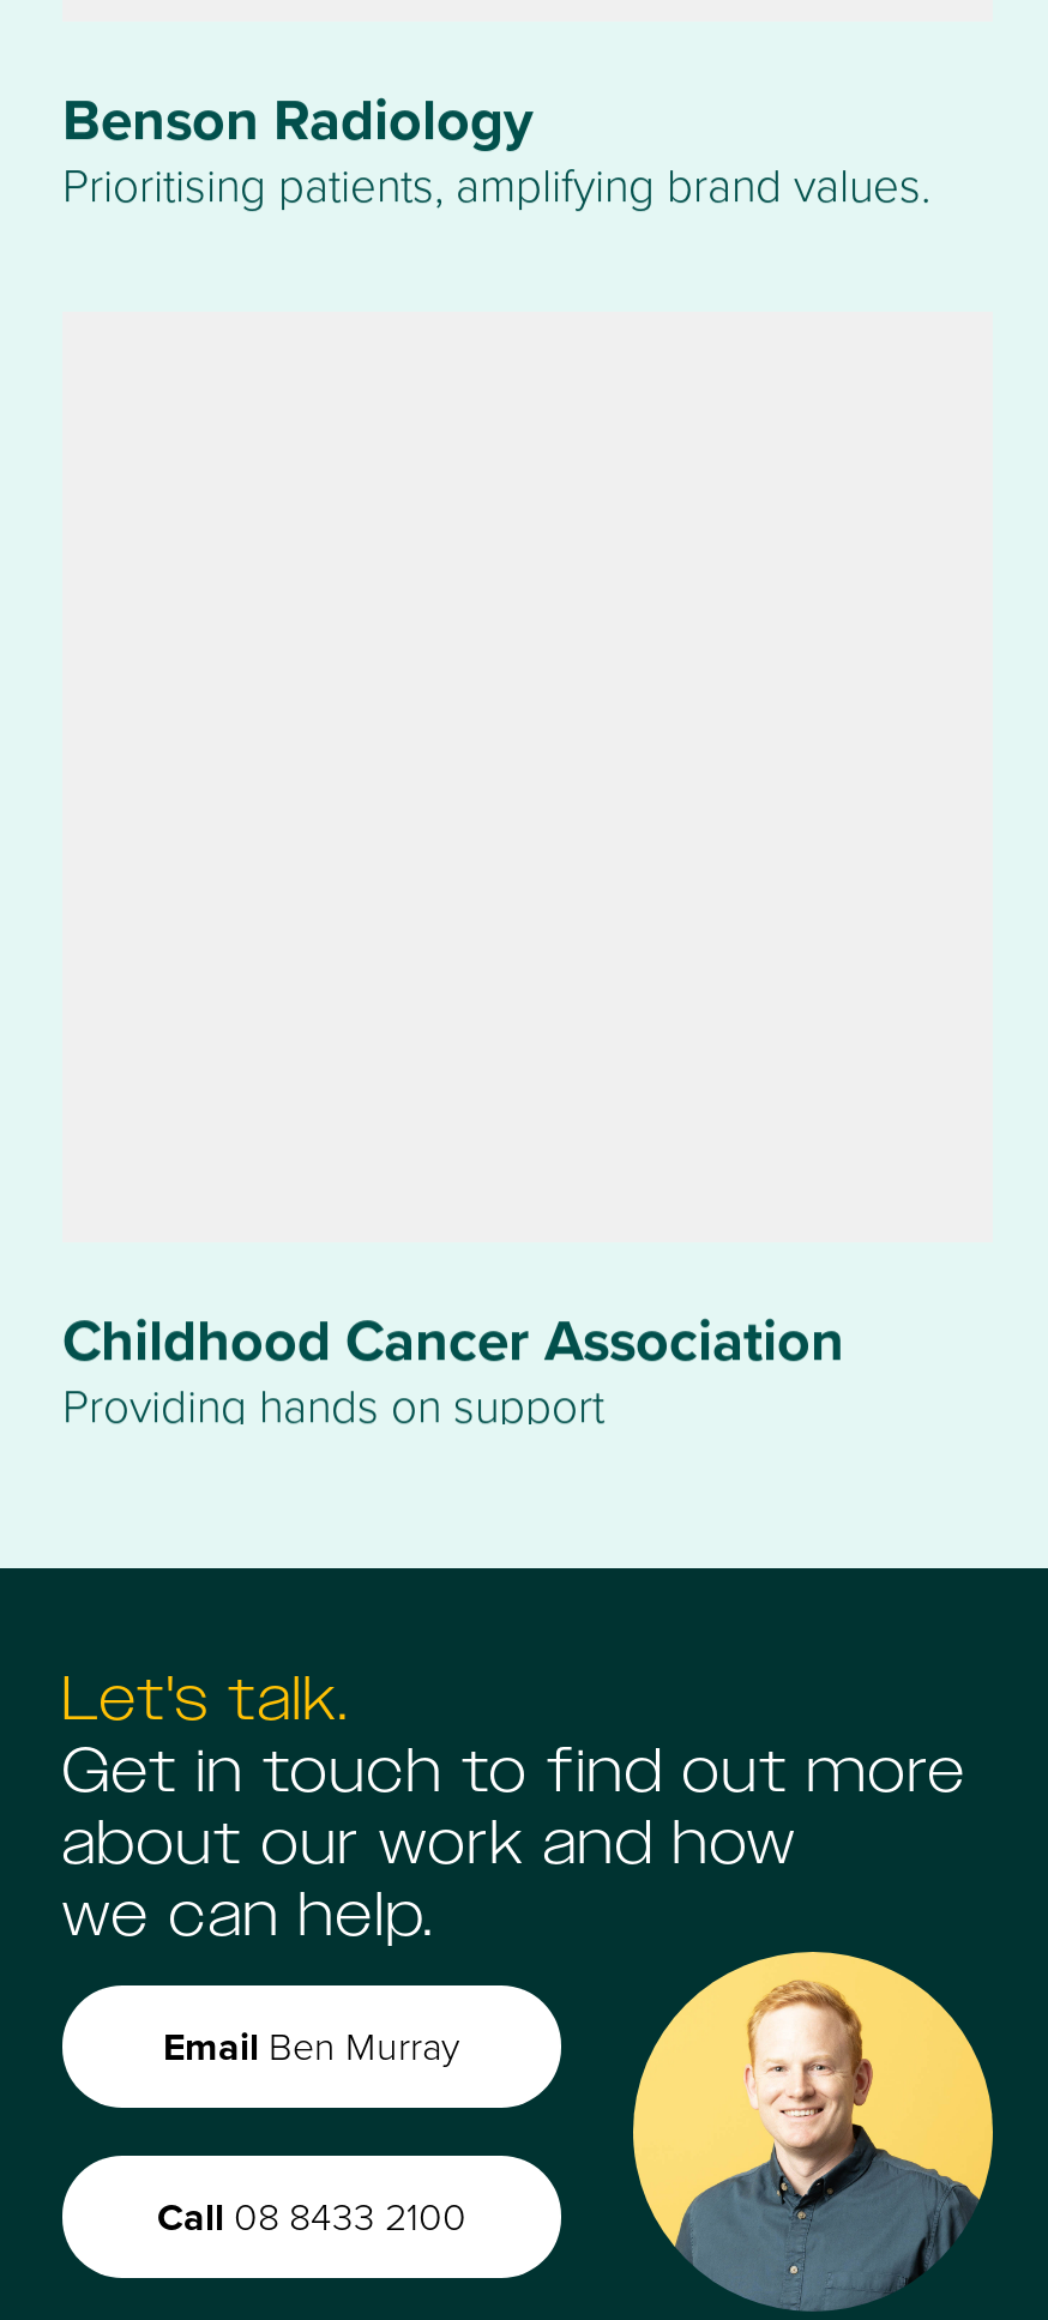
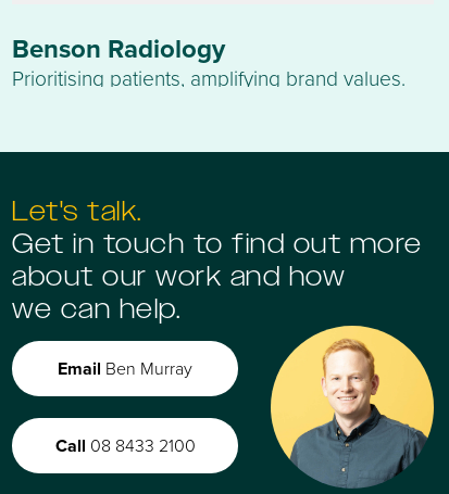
- Childhood Cancer Association
- Providing hands on support
